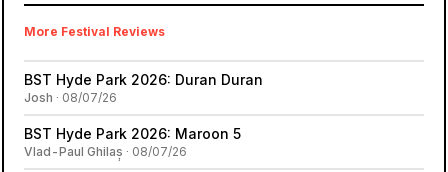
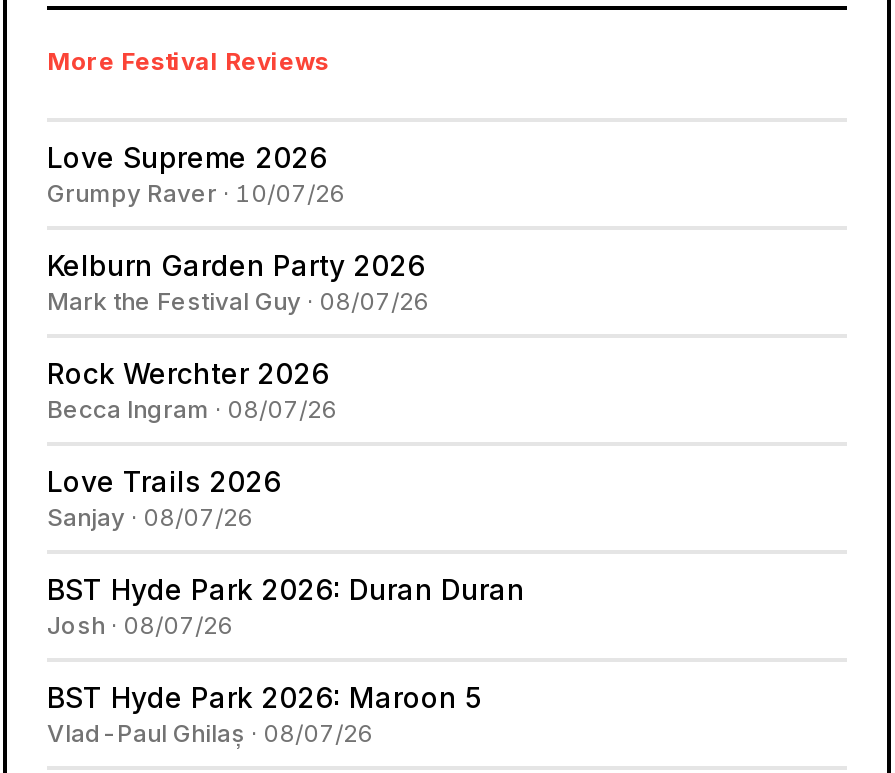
+ Love Supreme 2026
+ Grumpy Raver · 10/07/26
+ Kelburn Garden Party 2026
+ Mark the Festival Guy · 08/07/26
+ Rock Werchter 2026
+ Becca Ingram · 08/07/26
+ Love Trails 2026
+ Sanjay · 08/07/26
